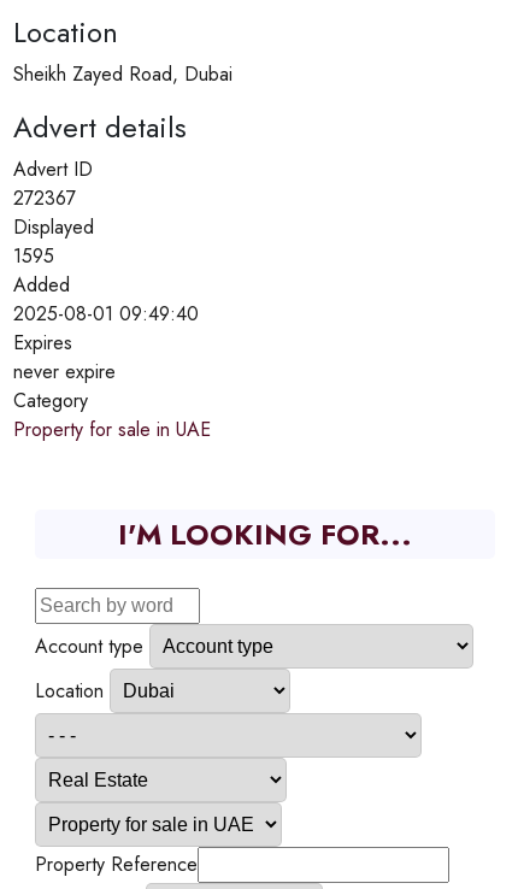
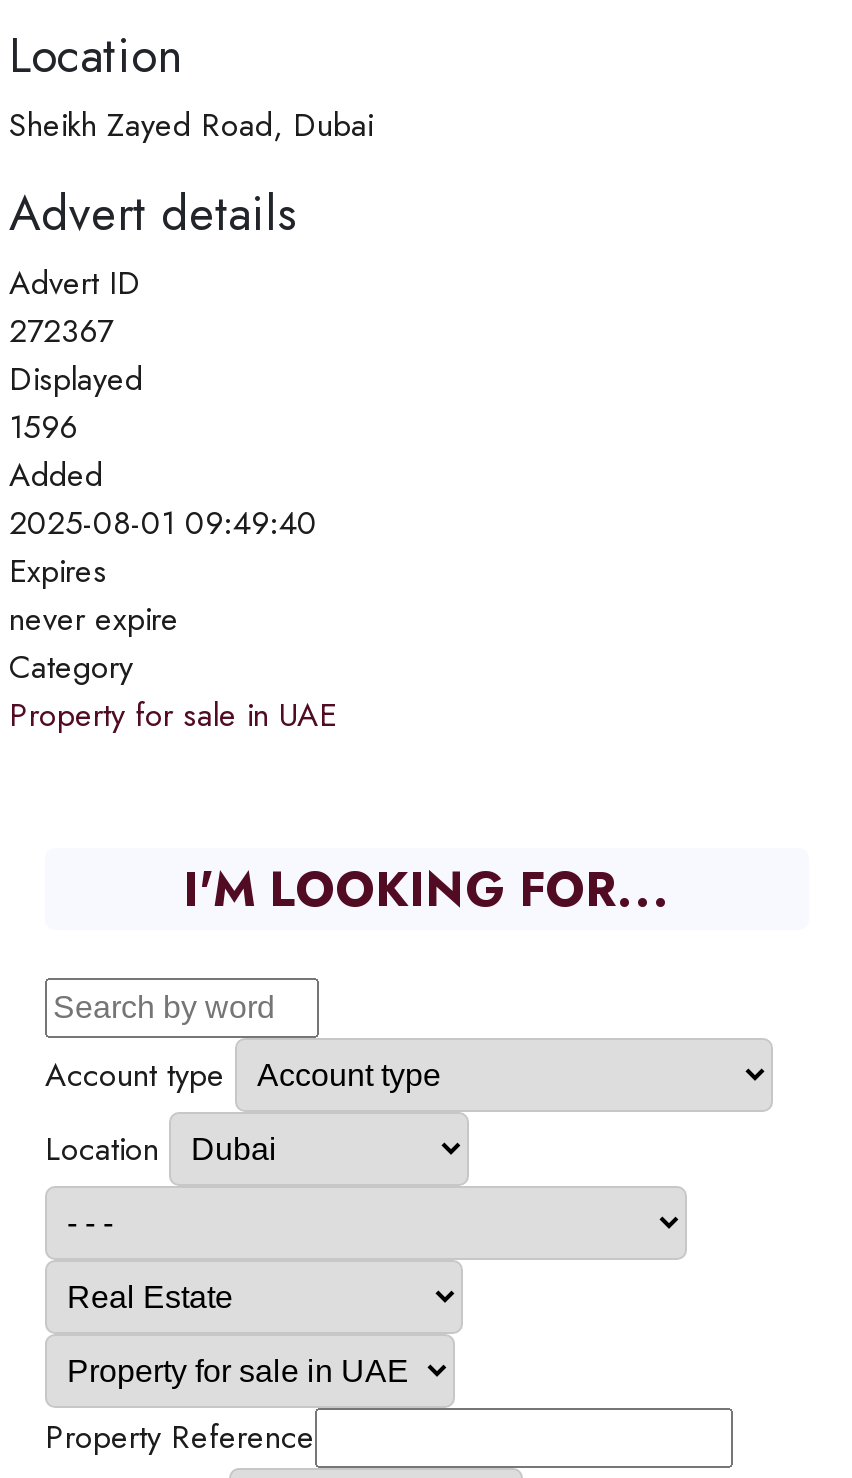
- 1595
+ 1596
